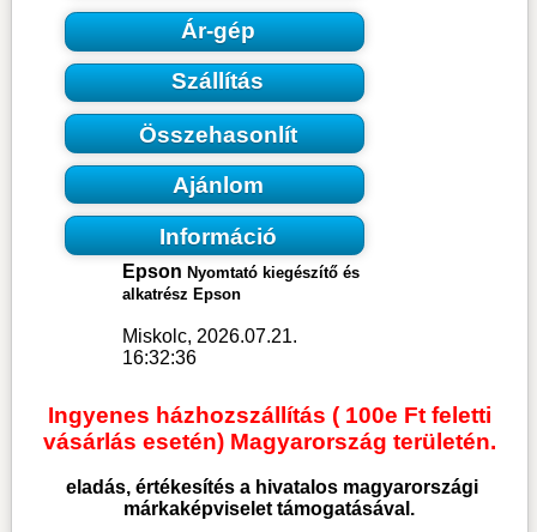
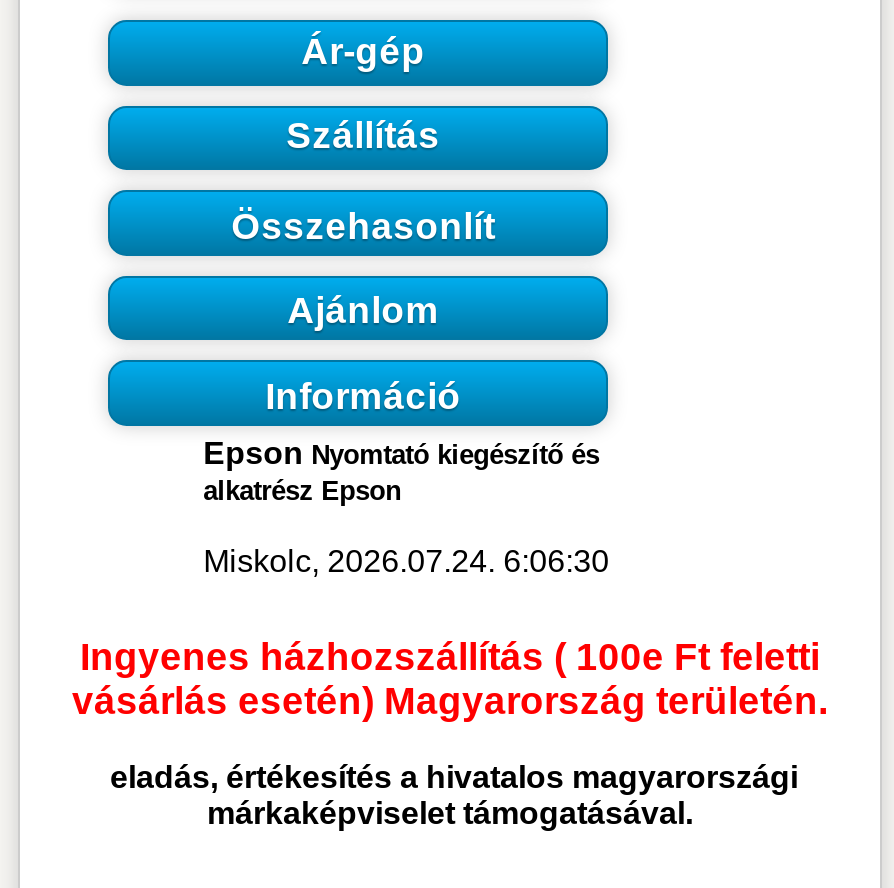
- Miskolc, 2026.07.21.
- 16:32:36
+ Miskolc, 2026.07.24. 6:06:30
